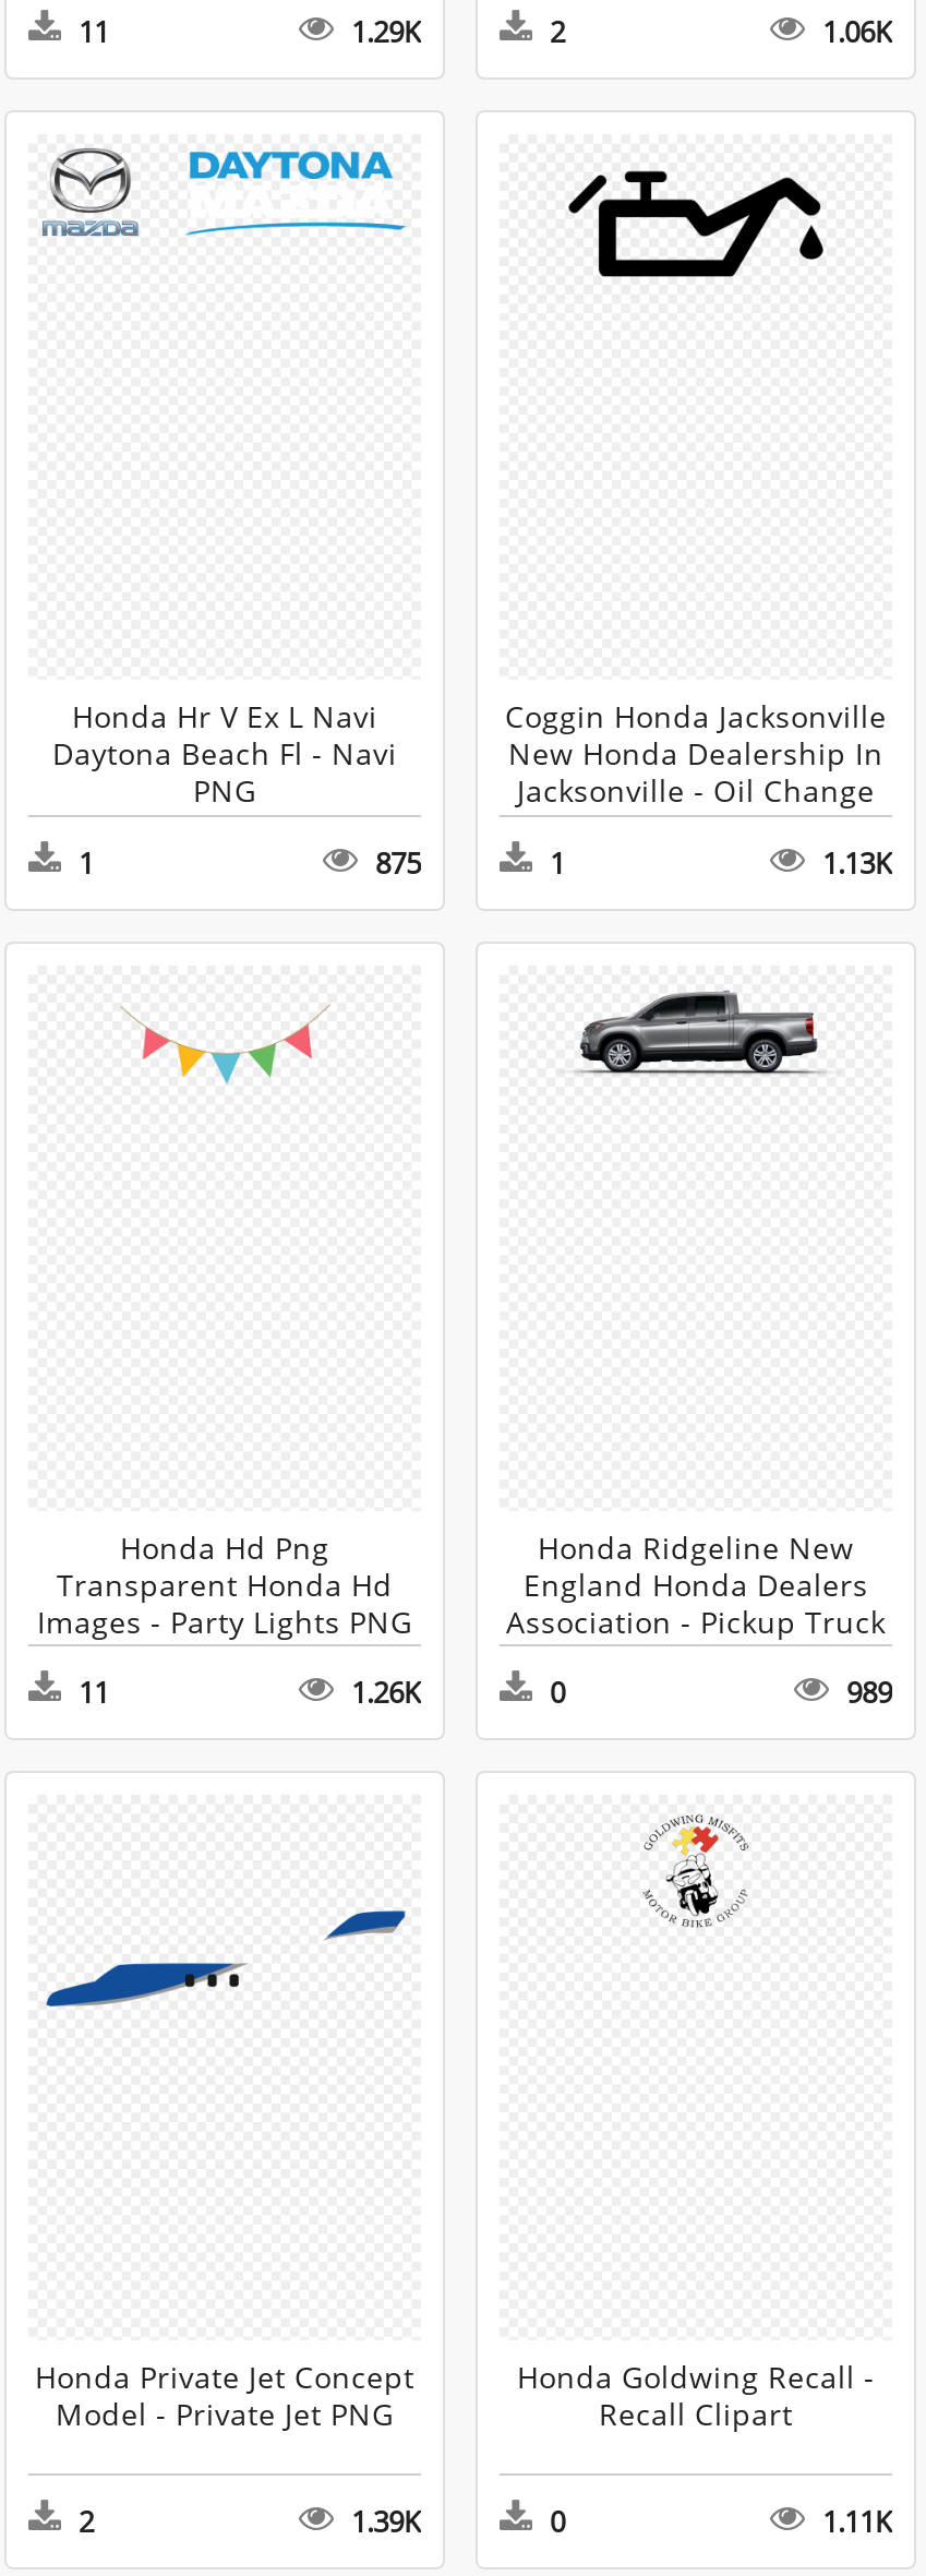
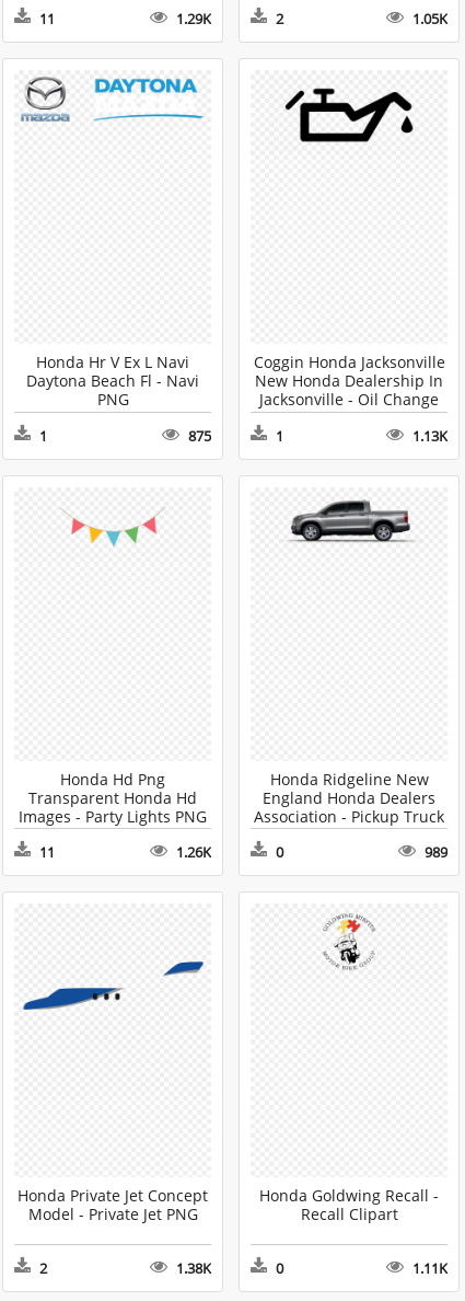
- 1.06K
+ 1.05K

- 1.39K
+ 1.38K
